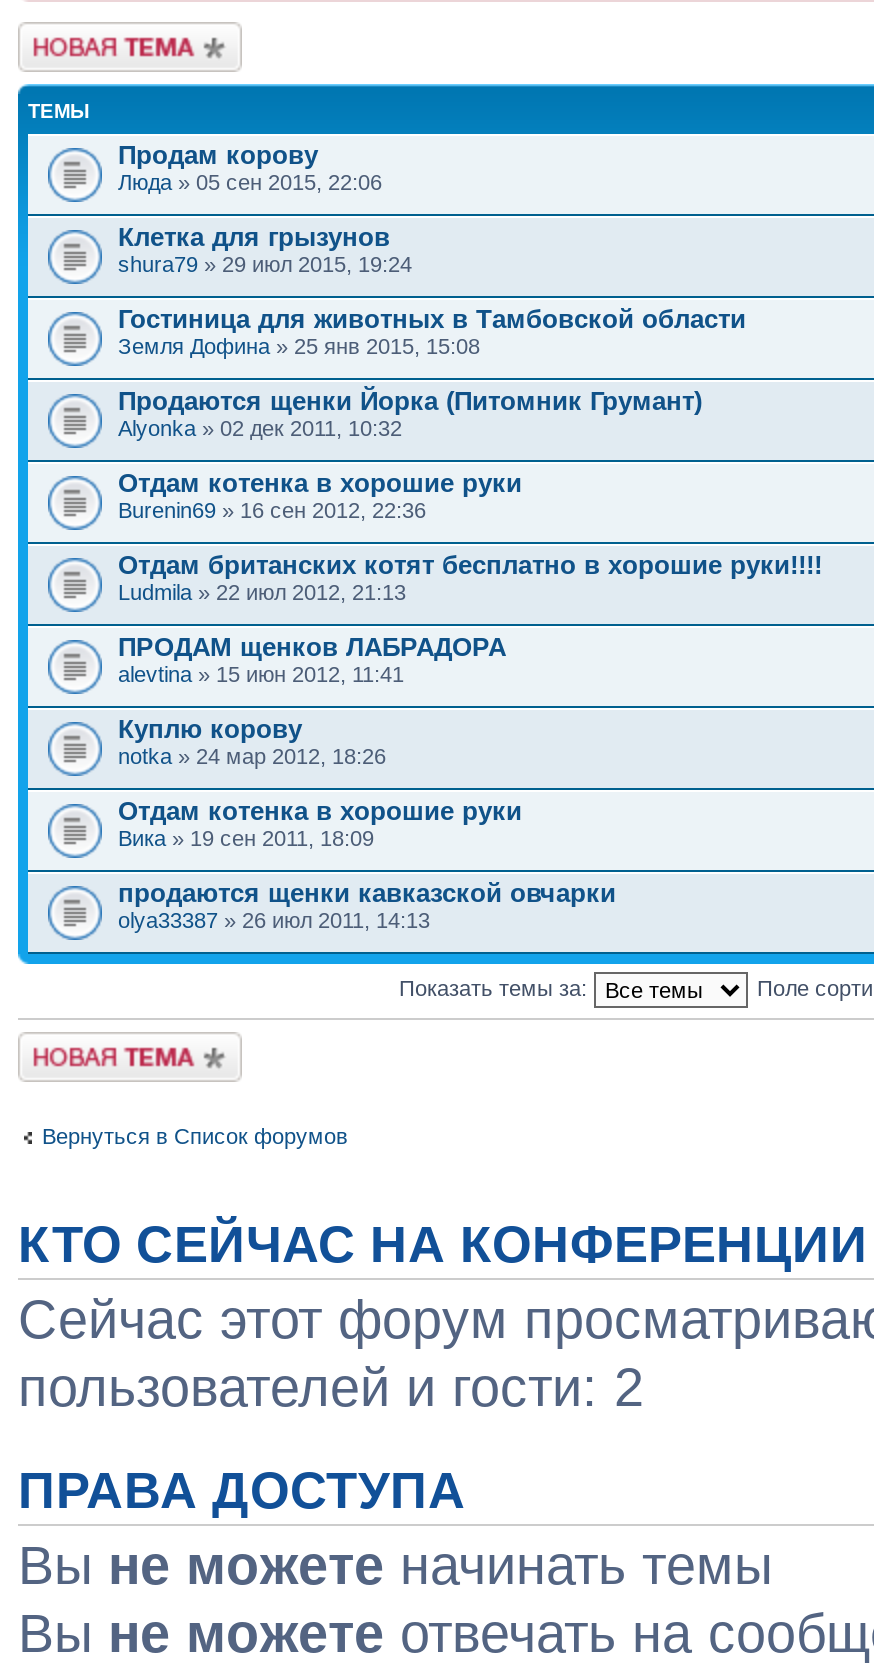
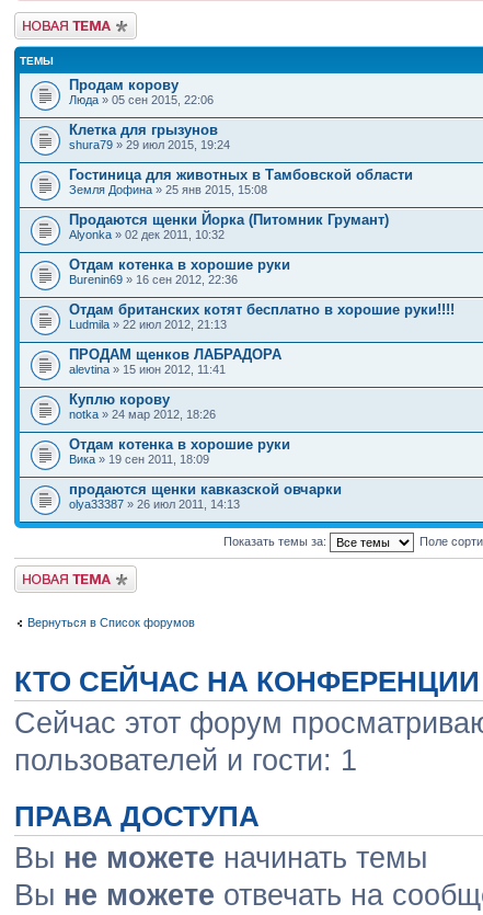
- пользователей и гости: 2
+ пользователей и гости: 1
